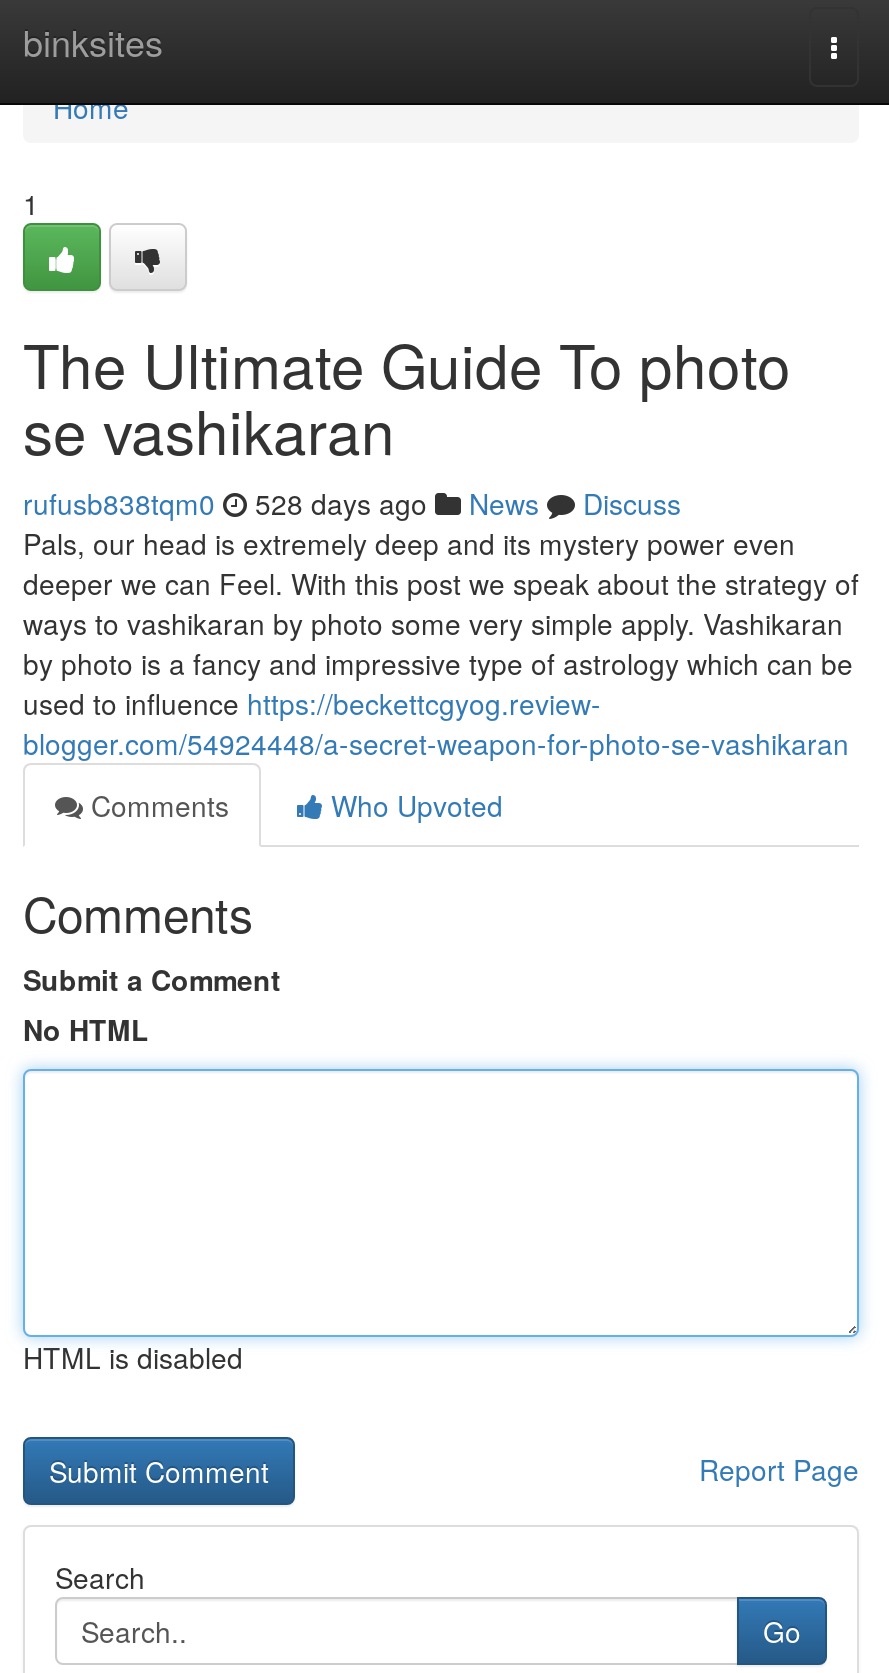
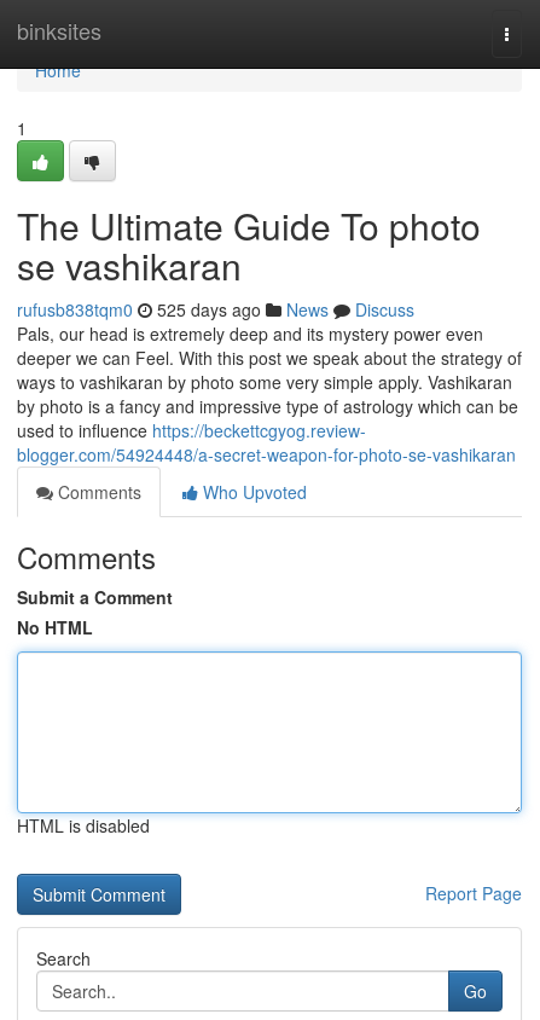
- rufusb838tqm0 528 days ago News Discuss
+ rufusb838tqm0 525 days ago News Discuss
